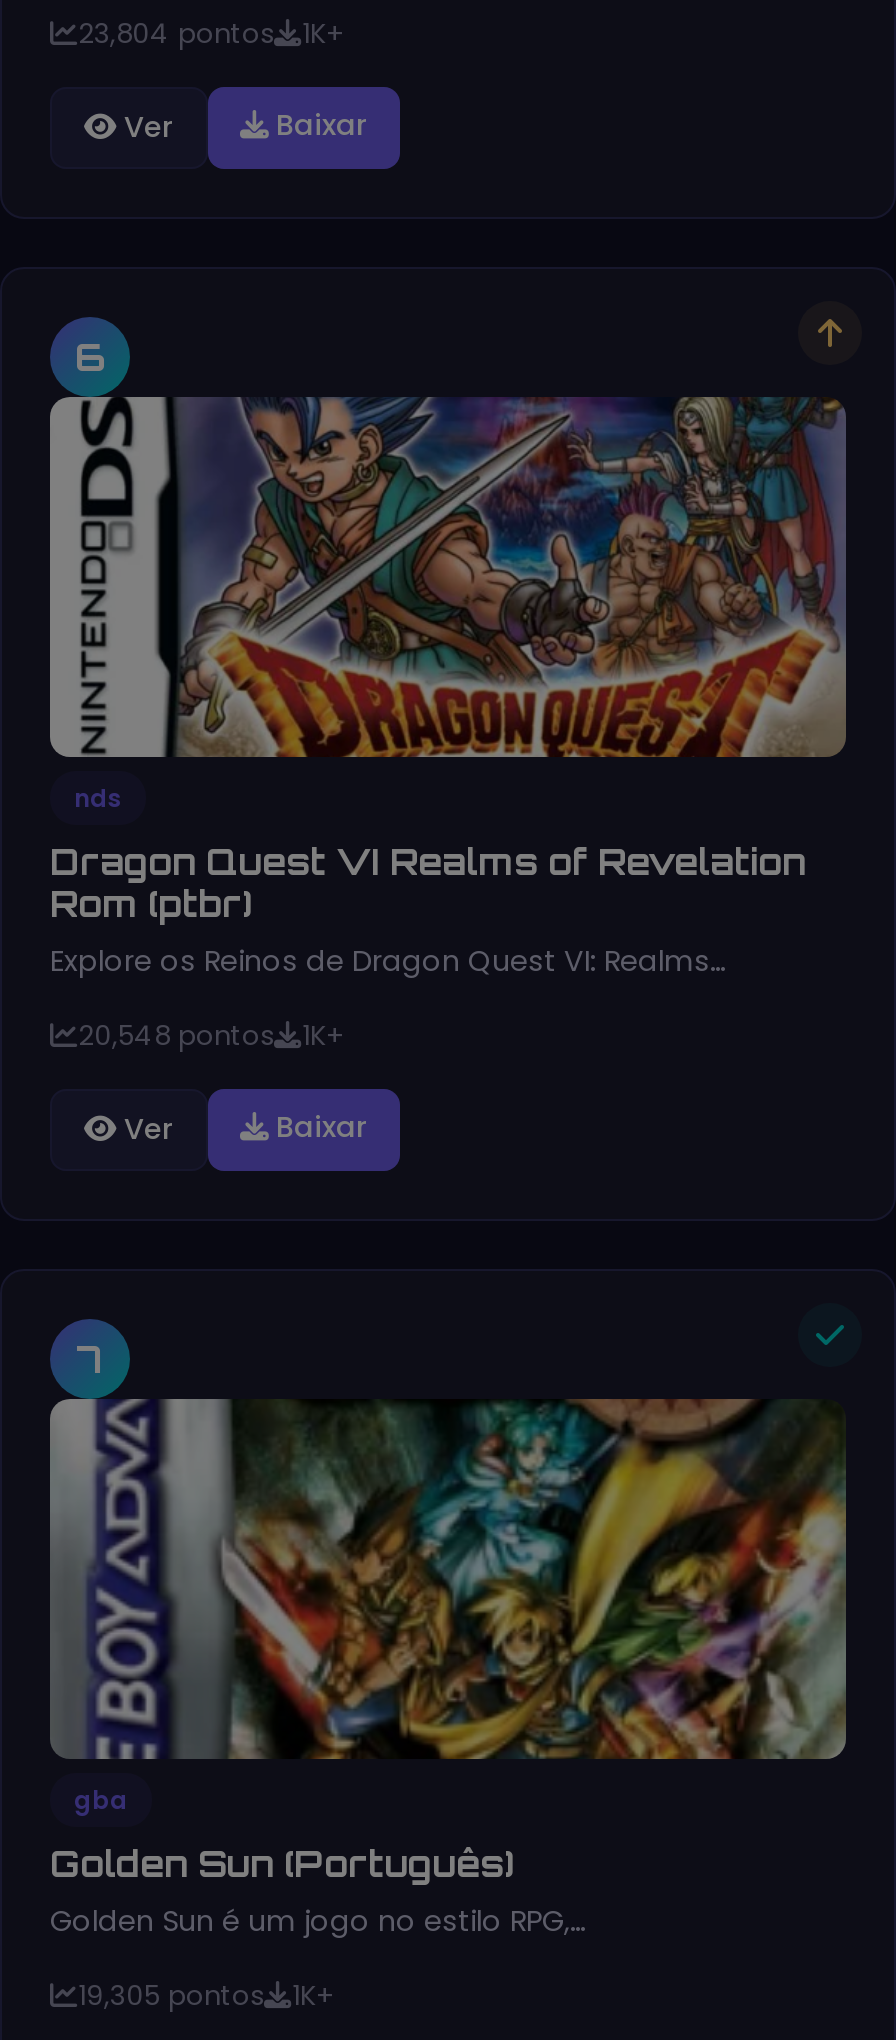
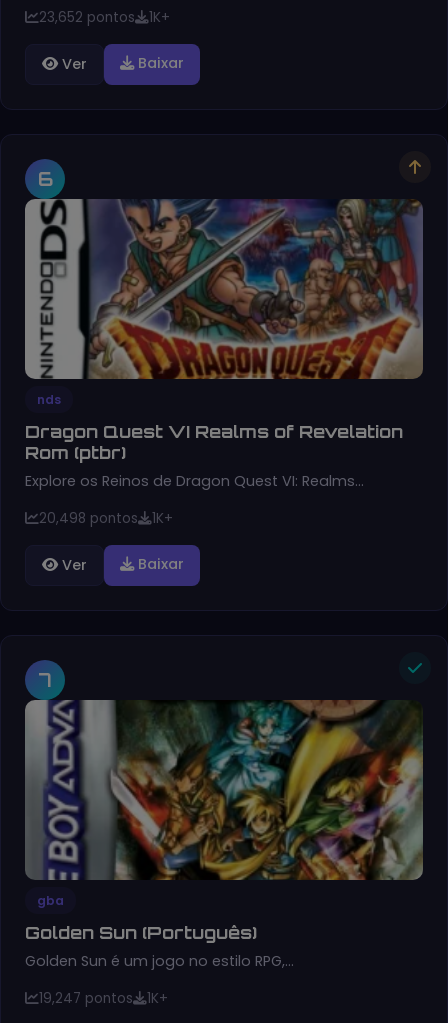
- 23,804 pontos
+ 23,652 pontos

- 20,548 pontos
+ 20,498 pontos

- 19,305 pontos
+ 19,247 pontos
